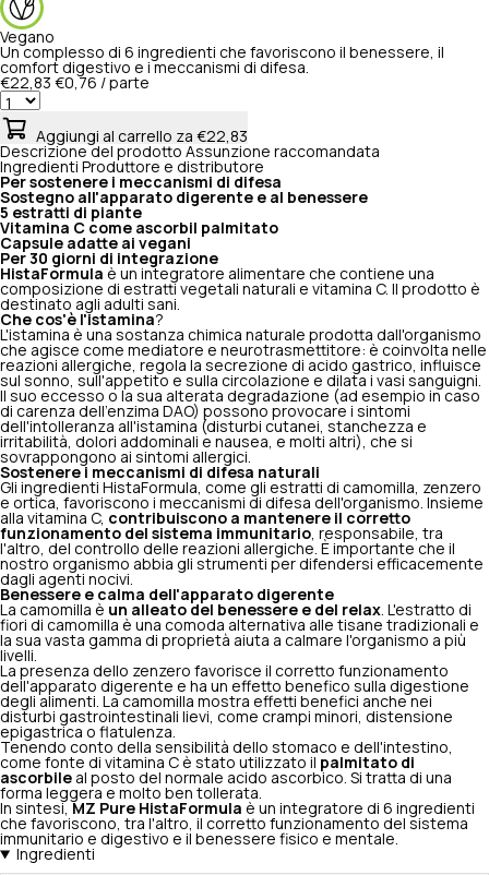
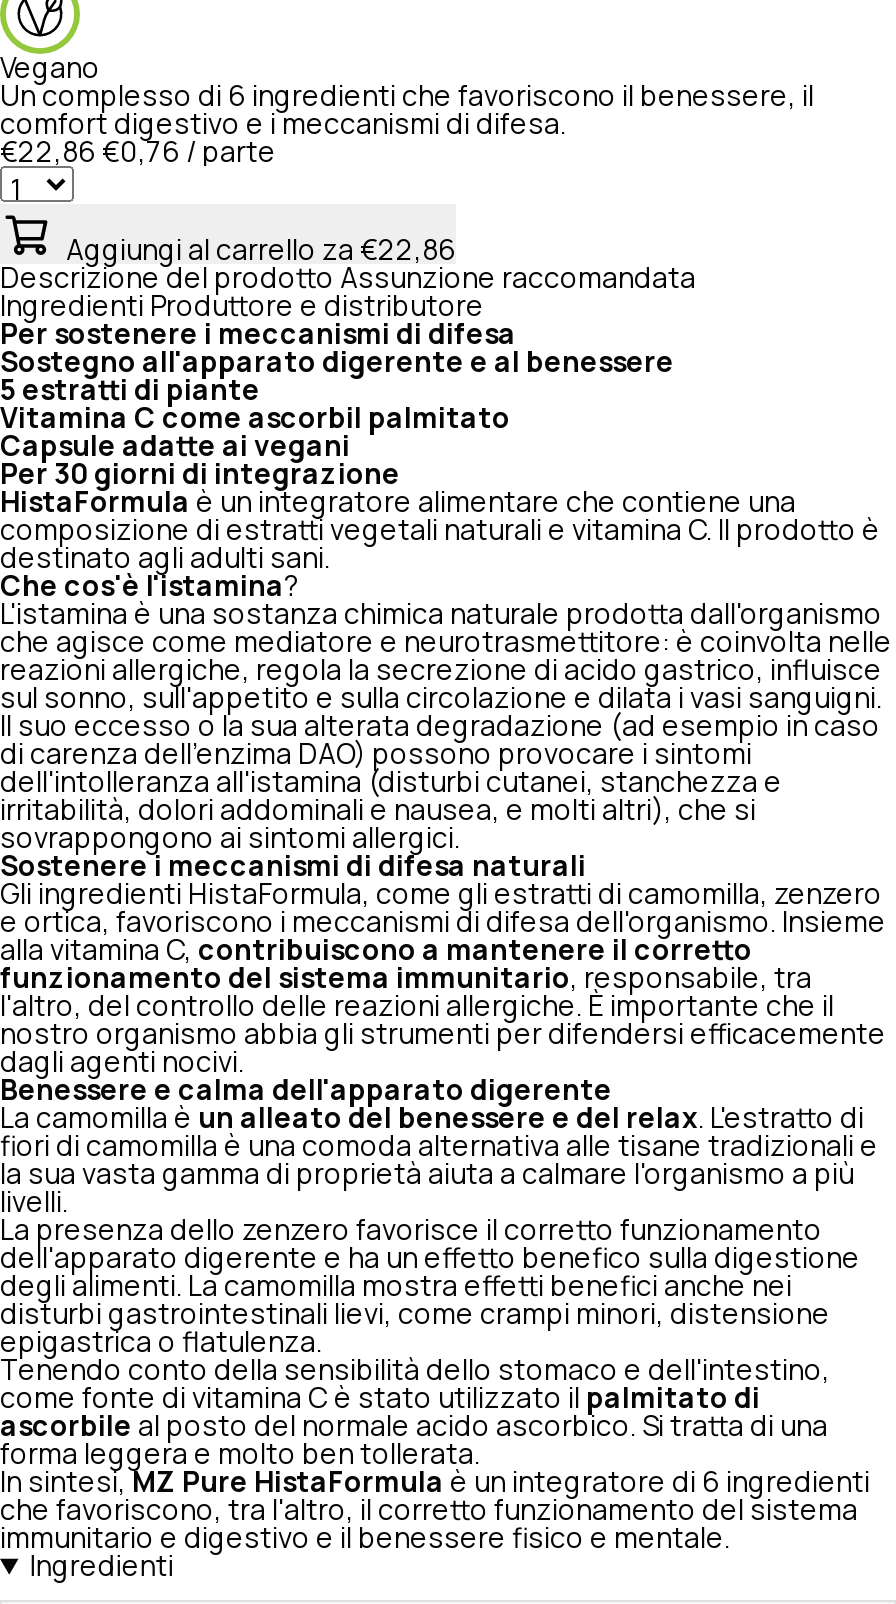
- €22,83 €0,76 / parte
+ €22,86 €0,76 / parte

- Aggiungi al carrello za €22,83
+ Aggiungi al carrello za €22,86
